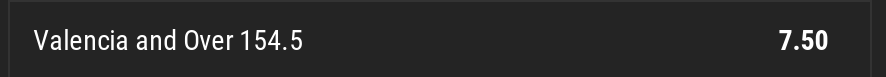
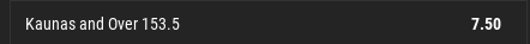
- Valencia and Over 154.5
+ Kaunas and Over 153.5
